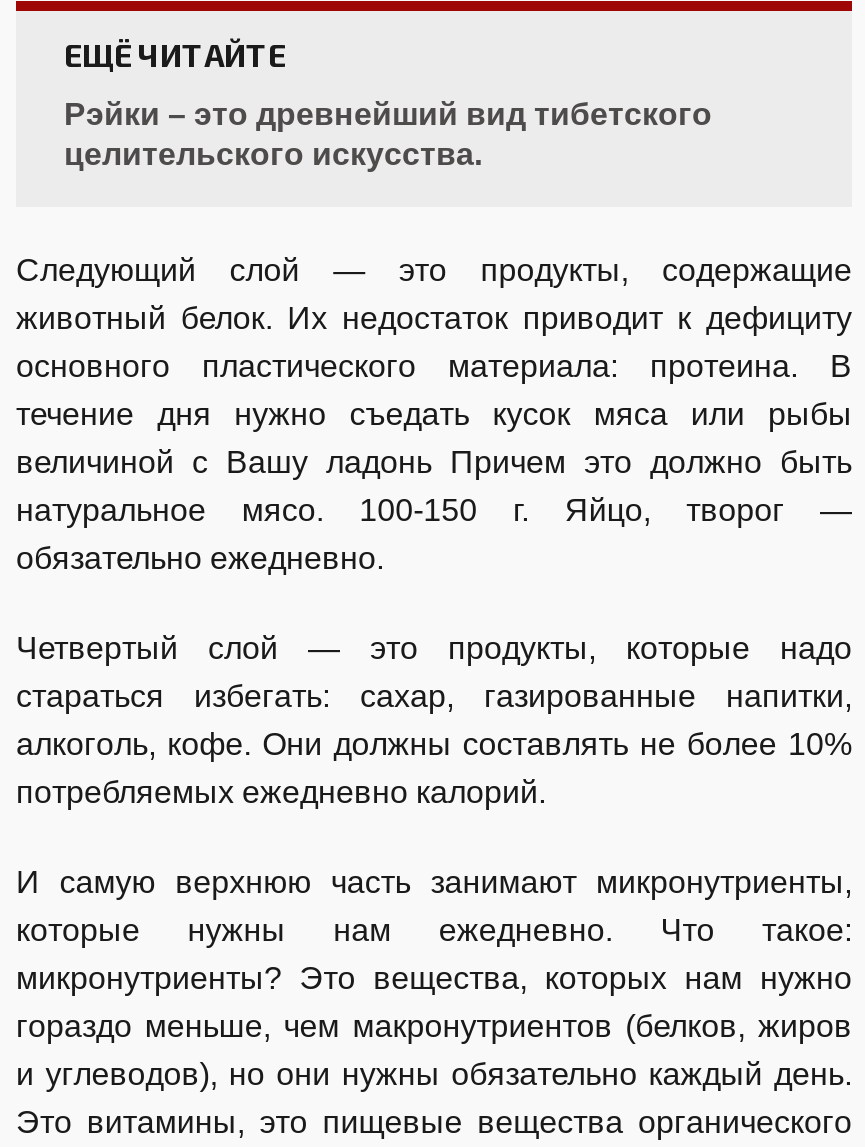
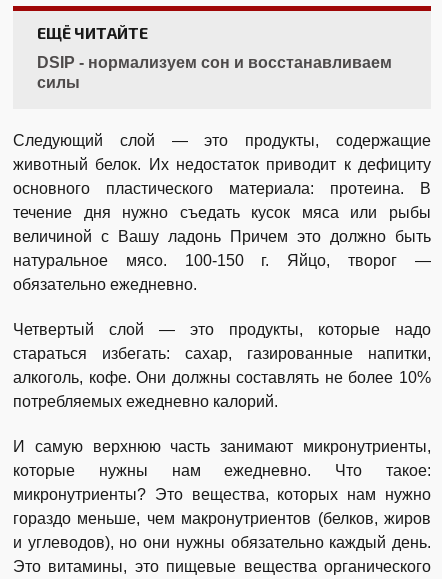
- Рэйки – это древнейший вид тибетского
- целительского искусства.
+ DSIP - нормализуем сон и восстанавливаем
+ силы
